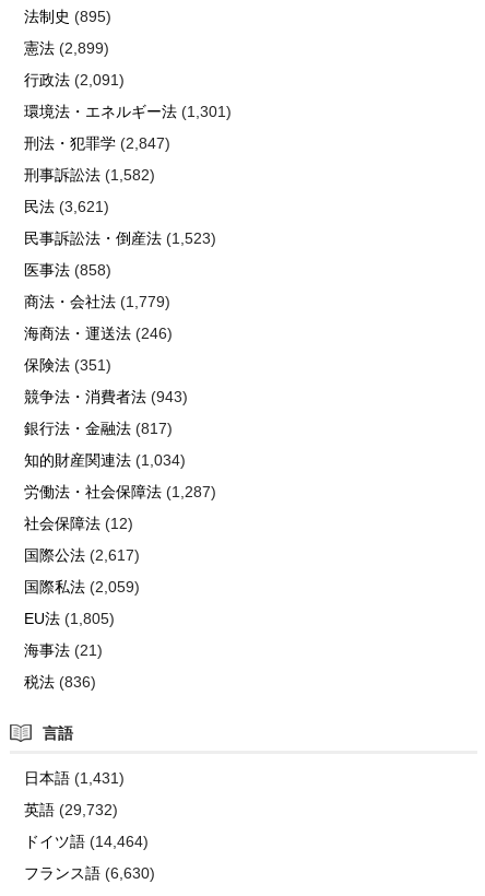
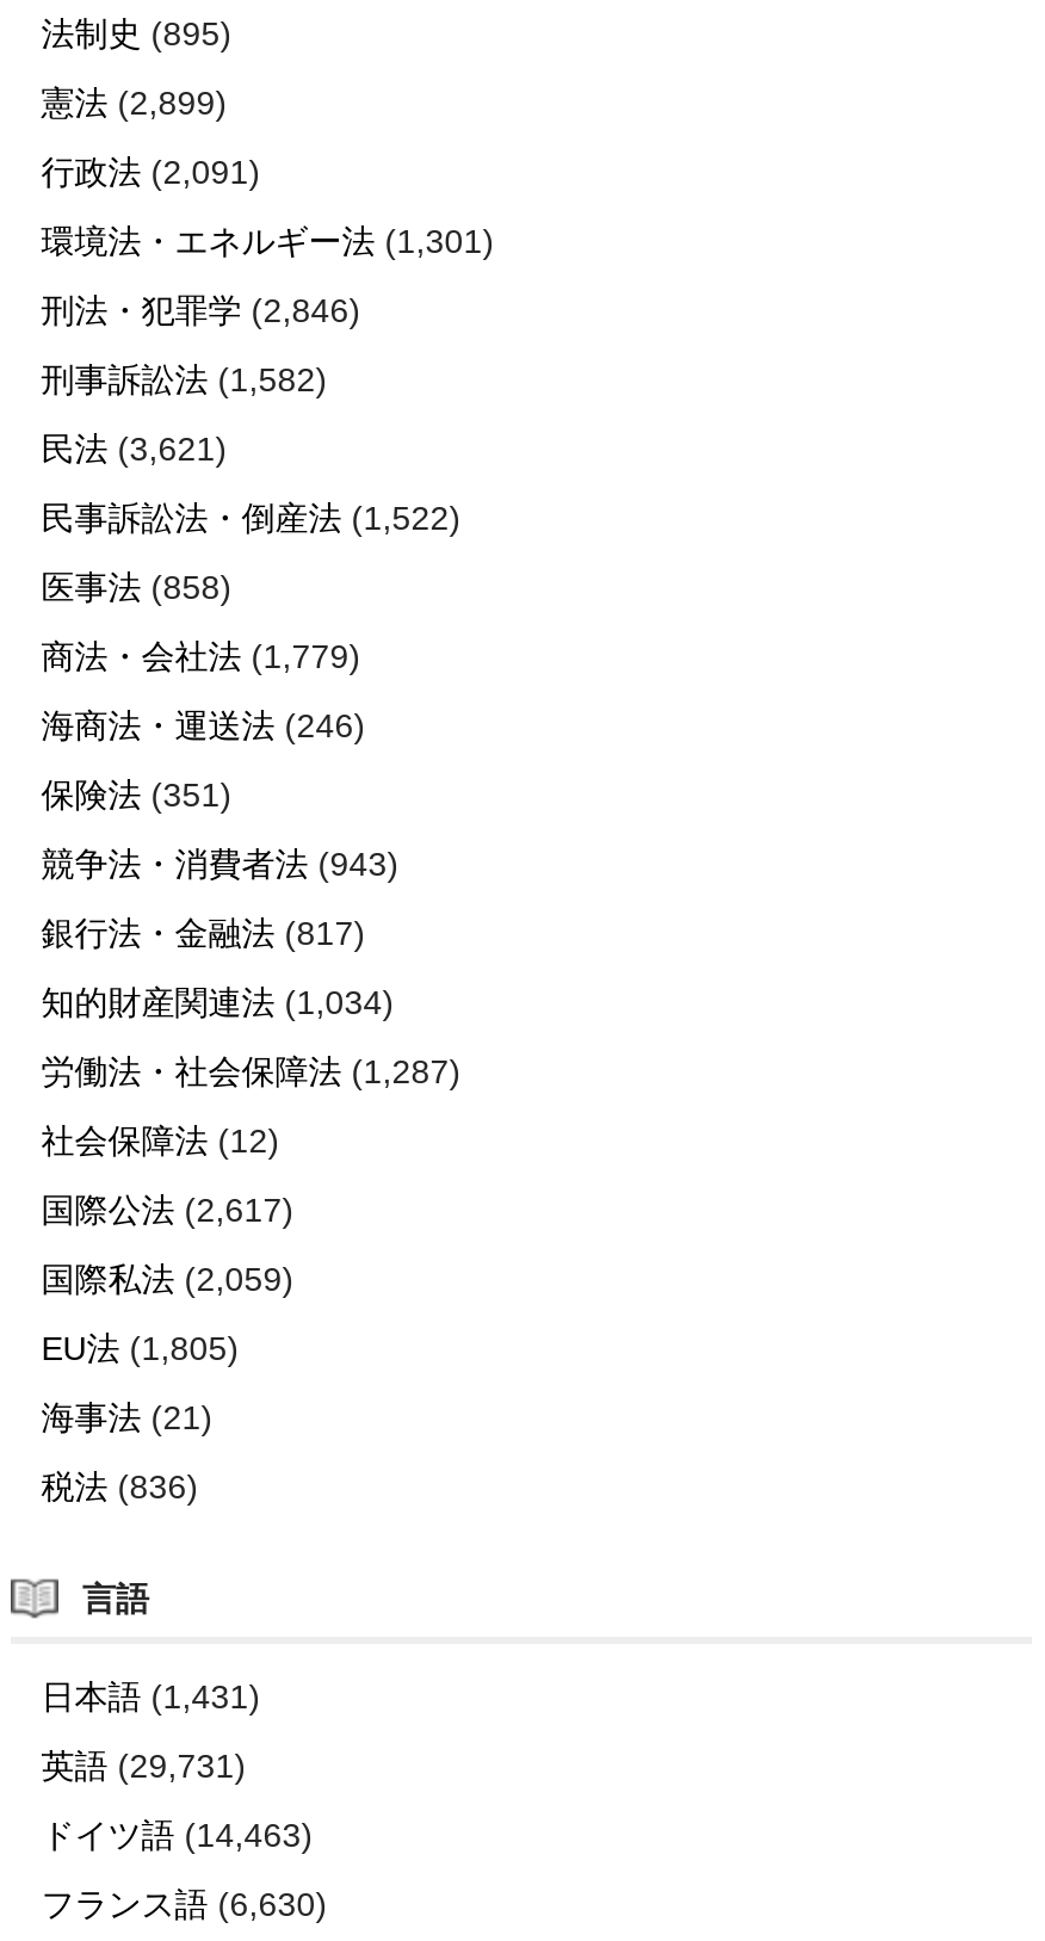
- 刑法・犯罪学(2,847)
+ 刑法・犯罪学(2,846)

- 民事訴訟法・倒産法(1,523)
+ 民事訴訟法・倒産法(1,522)

- 英語(29,732)
+ 英語(29,731)

- ドイツ語(14,464)
+ ドイツ語(14,463)
